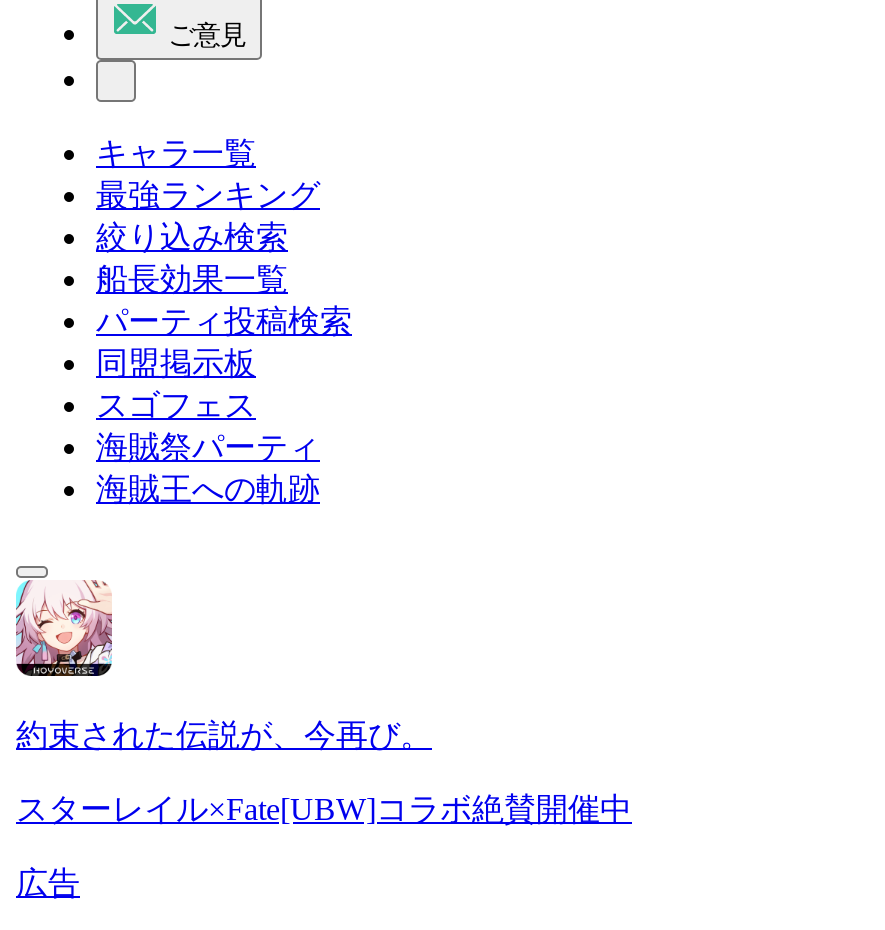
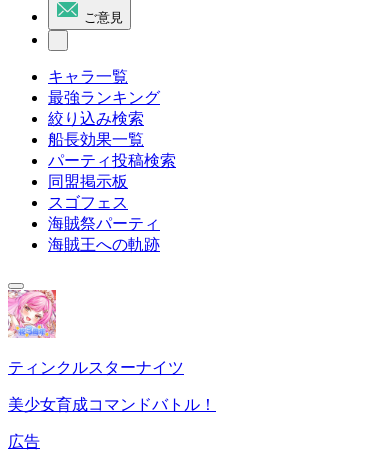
- [image]
- 約束された伝説が、今再び。
+ [image]
+ ティンクルスターナイツ

- スターレイル×Fate[UBW]コラボ絶賛開催中
+ 美少女育成コマンドバトル！
